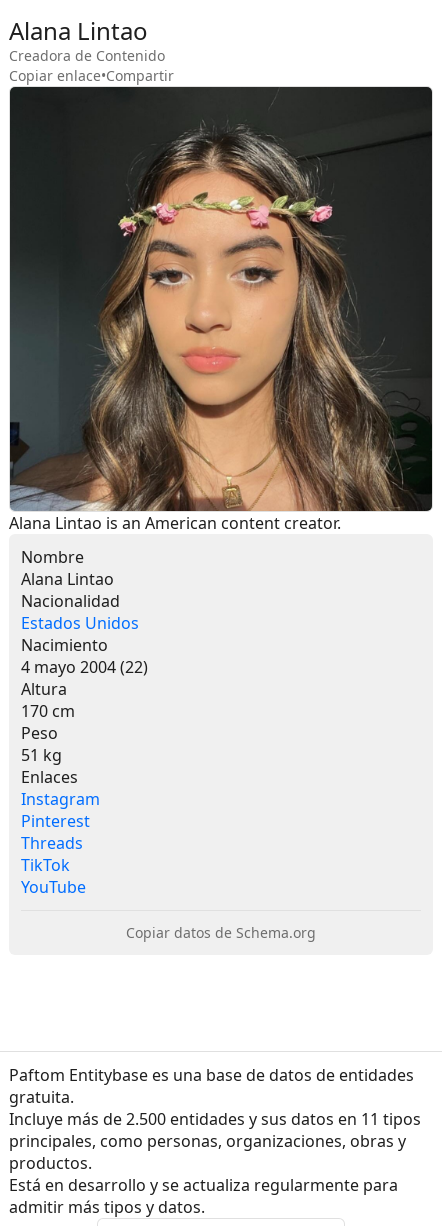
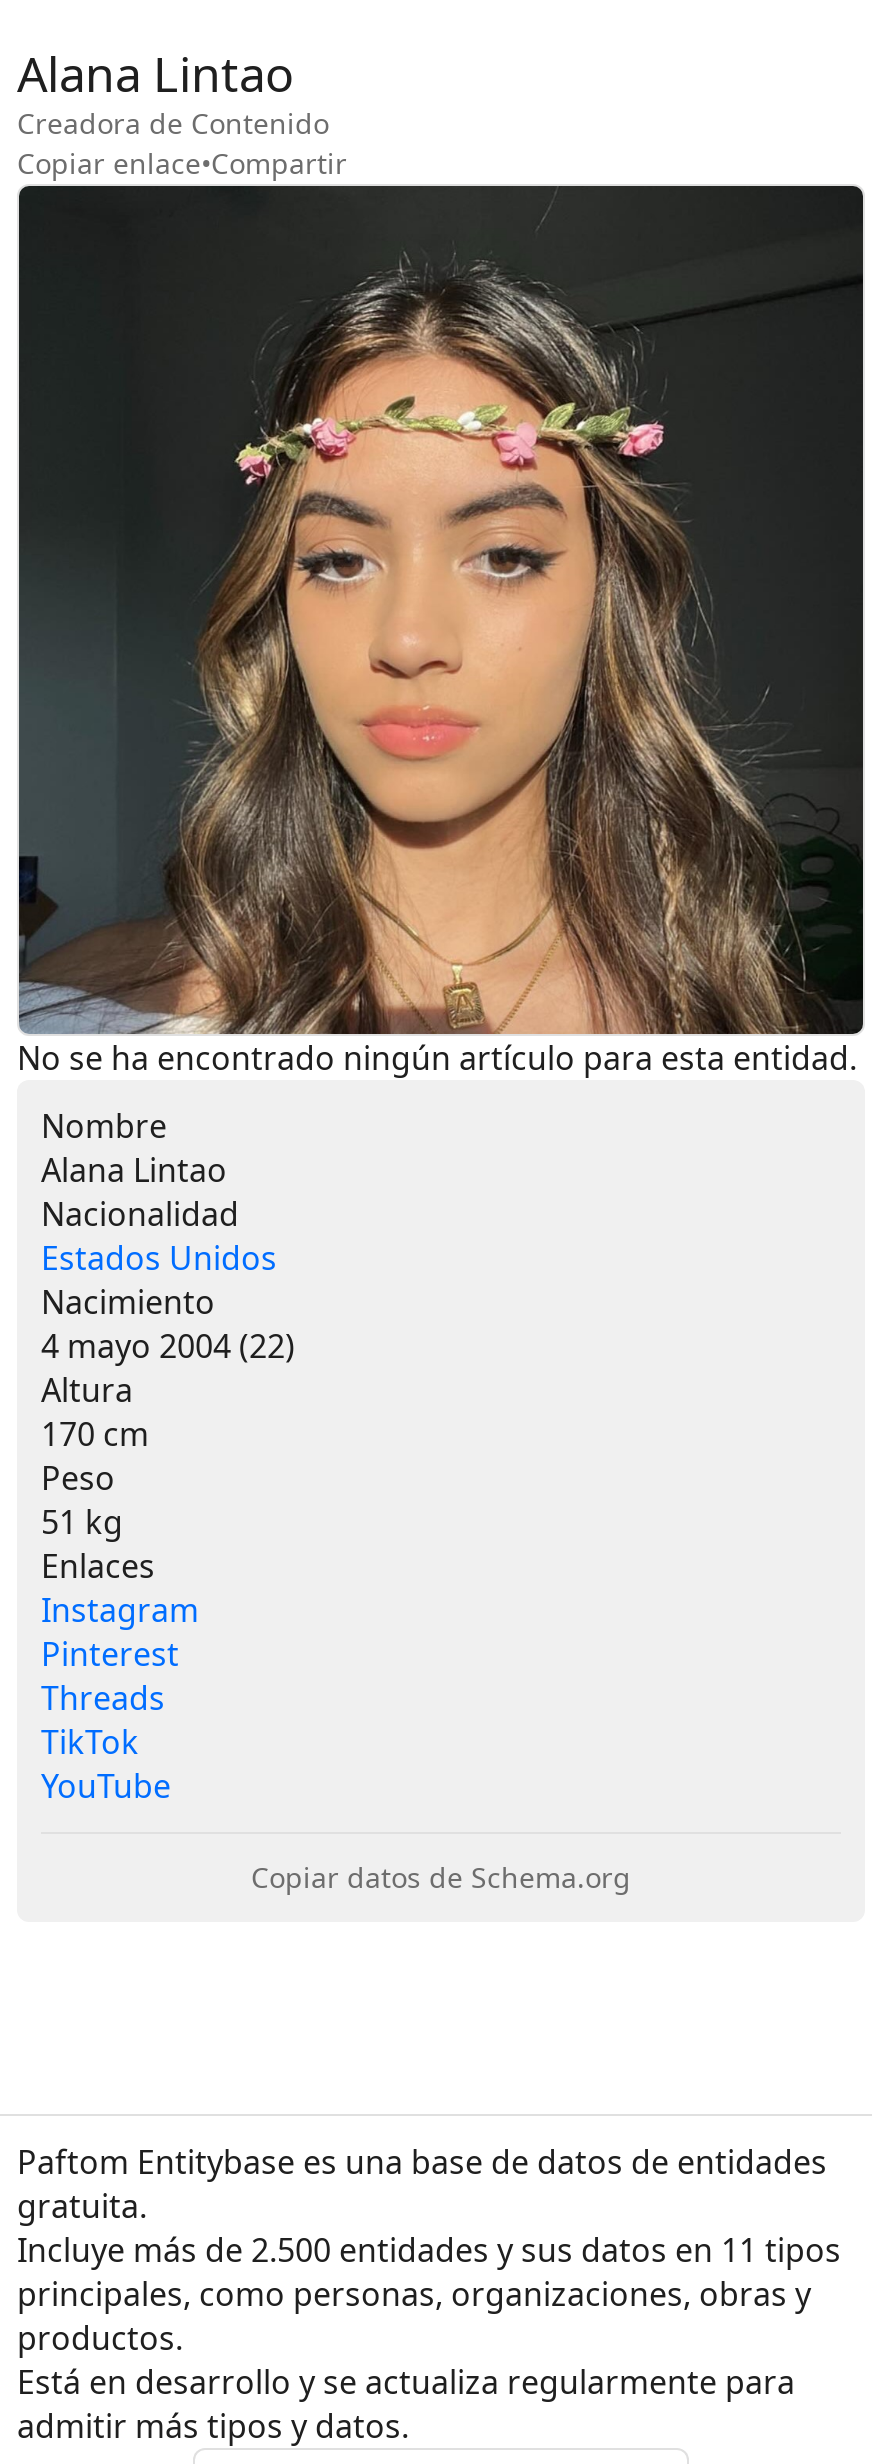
- Alana Lintao is an American content creator.
+ No se ha encontrado ningún artículo para esta entidad.
